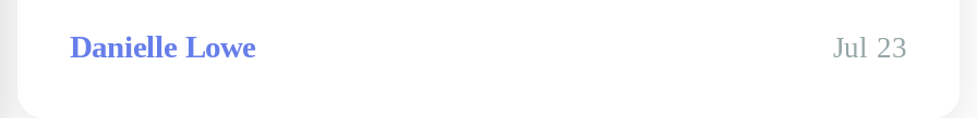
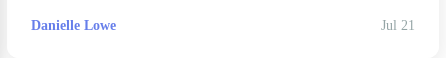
- Jul 23
+ Jul 21
